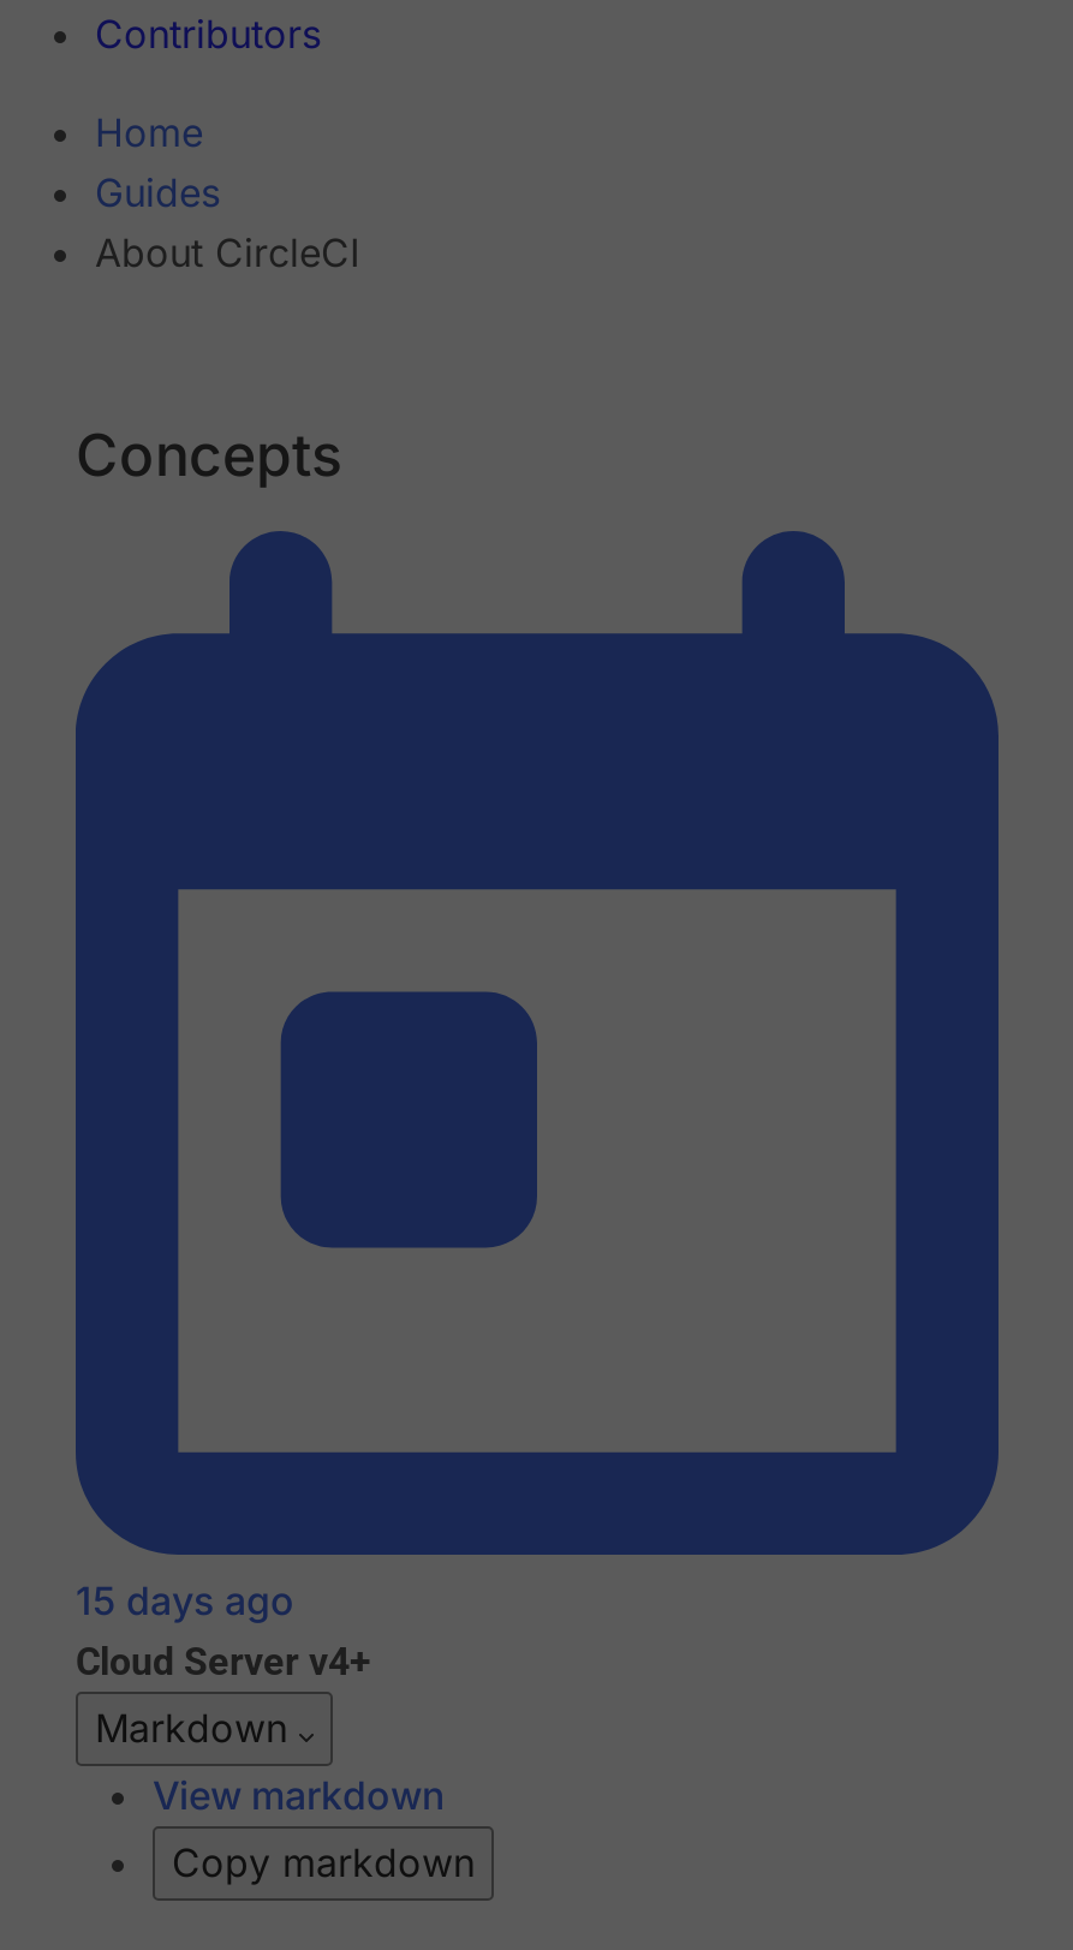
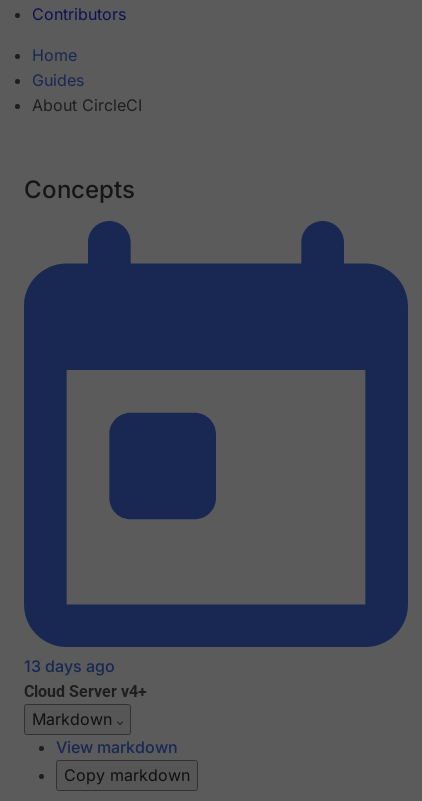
- 15 days ago
+ 13 days ago
